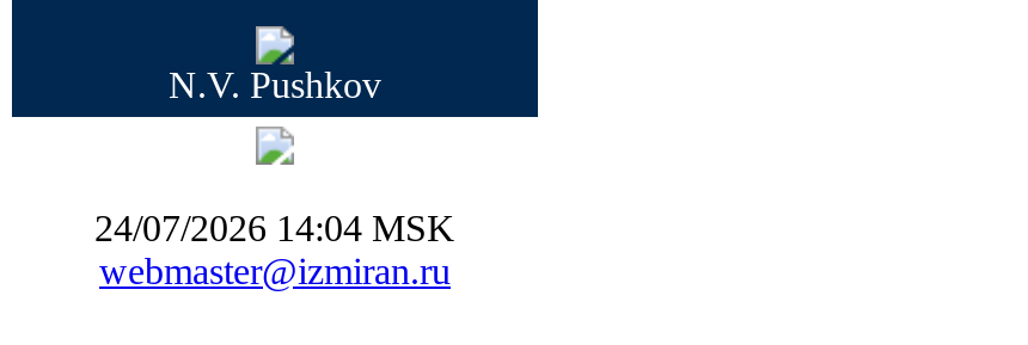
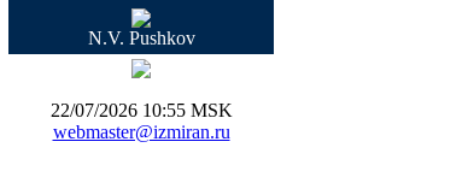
- 24/07/2026 14:04 MSK
+ 22/07/2026 10:55 MSK
